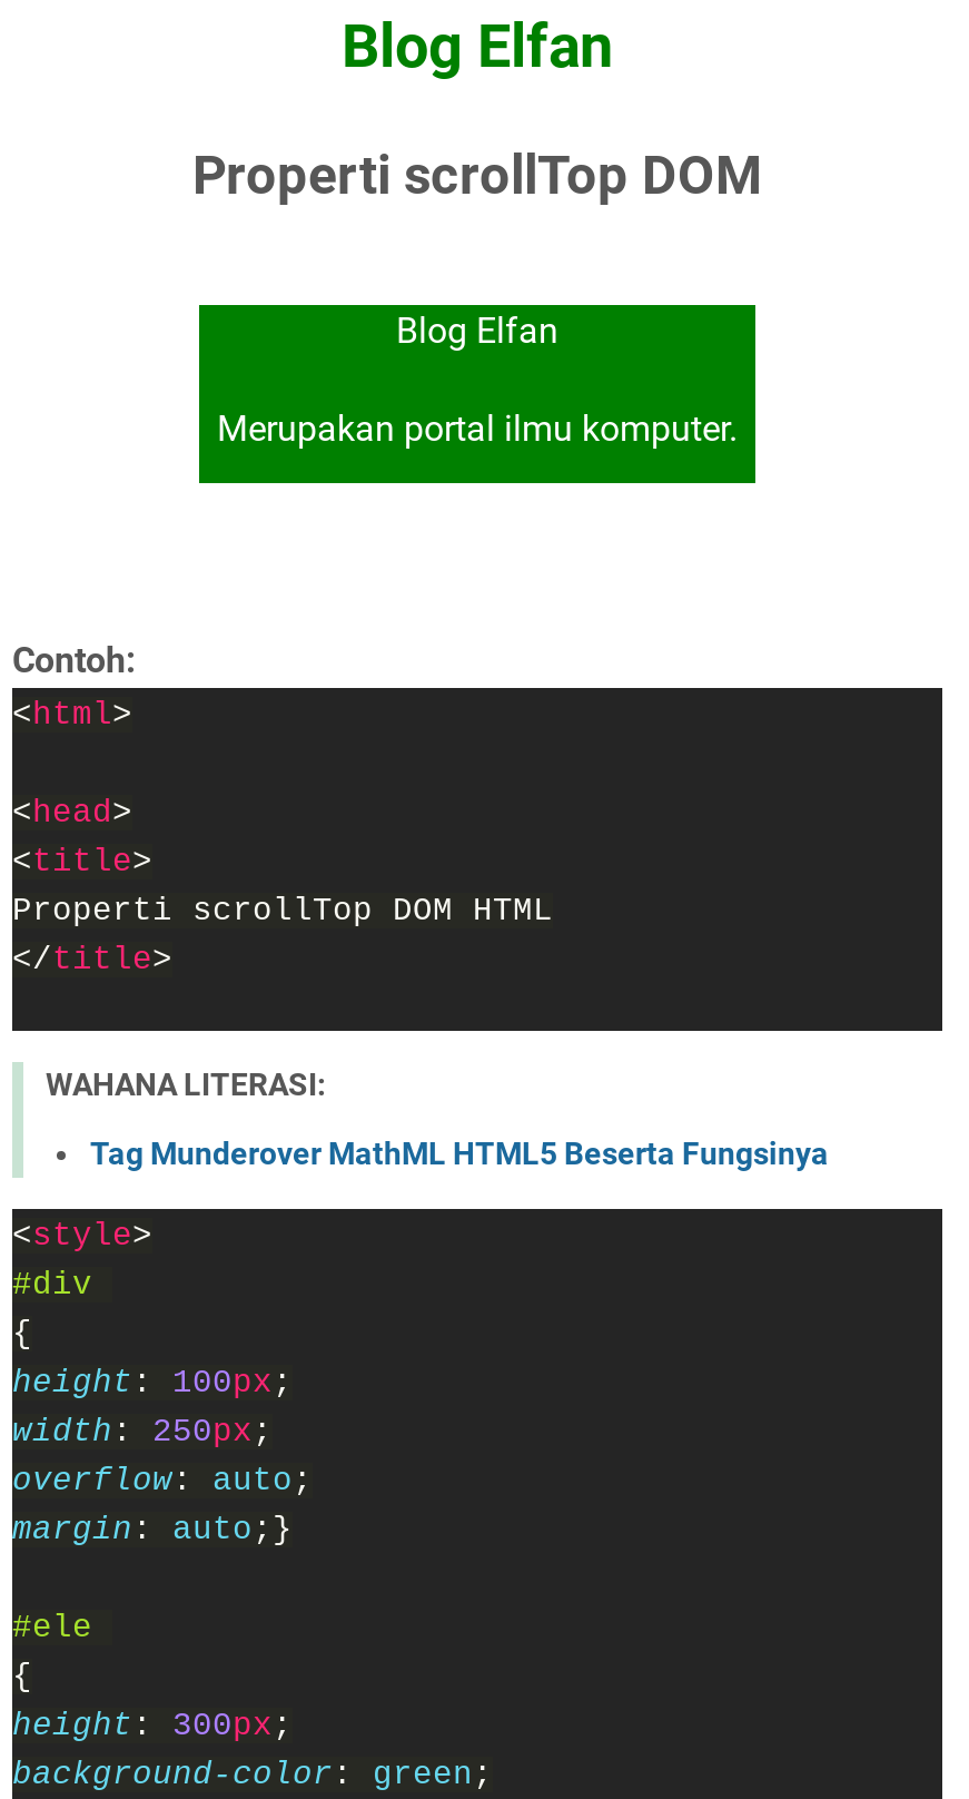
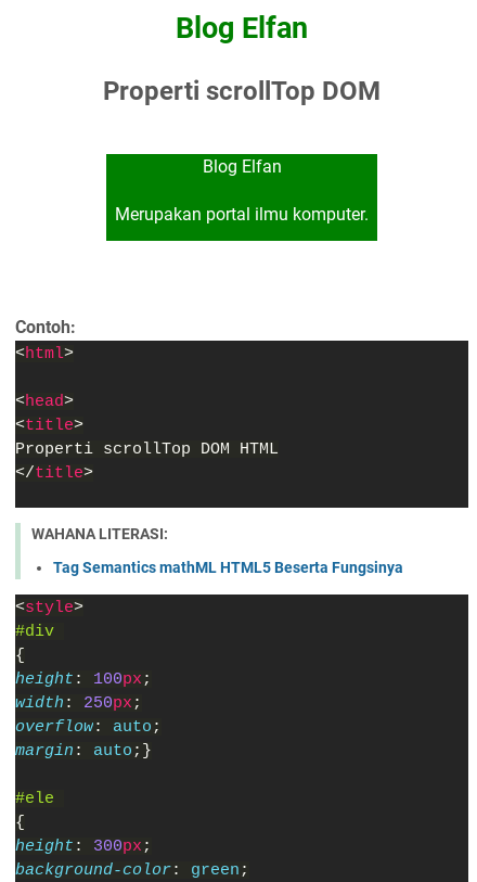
- Tag Munderover MathML HTML5 Beserta Fungsinya
+ Tag Semantics mathML HTML5 Beserta Fungsinya
